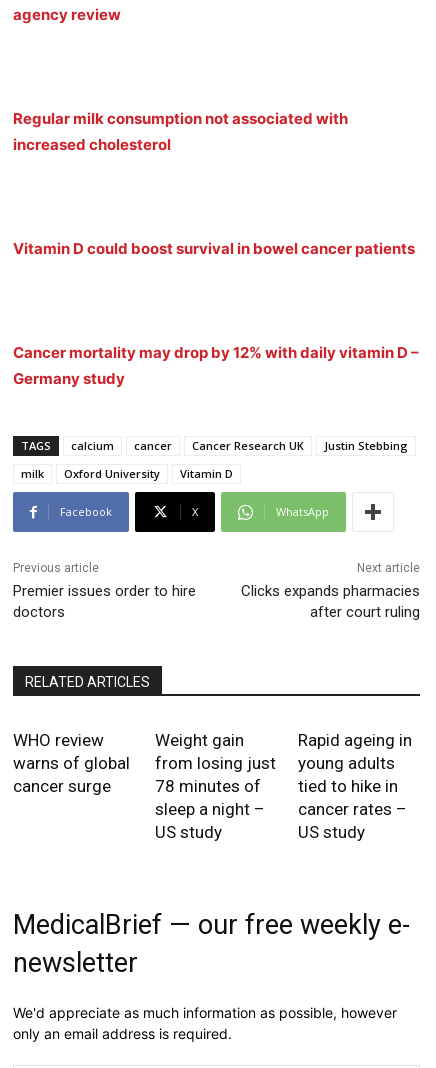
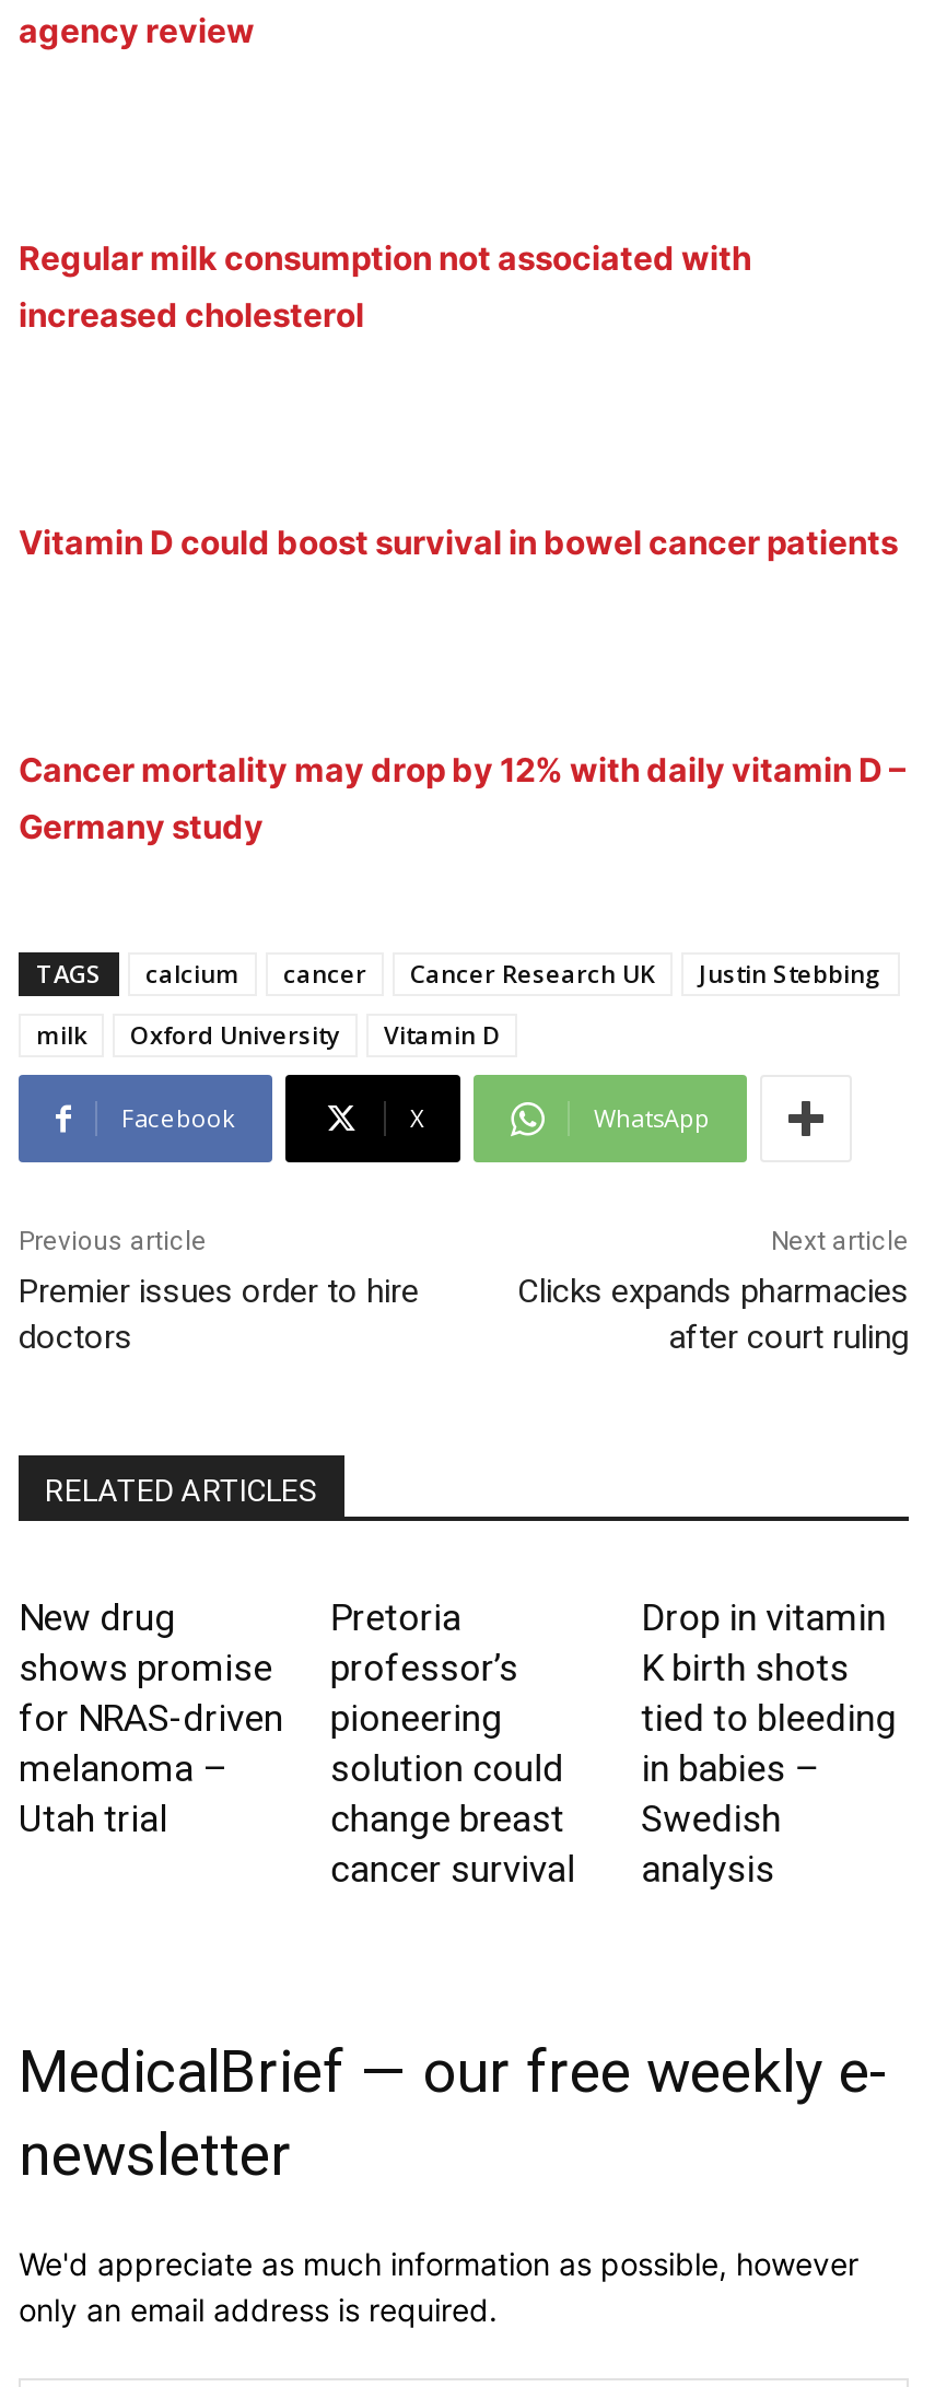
- WHO review
- warns of global
- cancer surge
+ New drug
+ shows promise
+ for NRAS-driven
+ melanoma –
+ Utah trial

- Weight gain
- from losing just
- 78 minutes of
- sleep a night –
- US study
+ Pretoria
+ professor’s
+ pioneering
+ solution could
+ change breast
+ cancer survival

- Rapid ageing in
- young adults
- tied to hike in
- cancer rates –
- US study
+ Drop in vitamin
+ K birth shots
+ tied to bleeding
+ in babies –
+ Swedish
+ analysis
